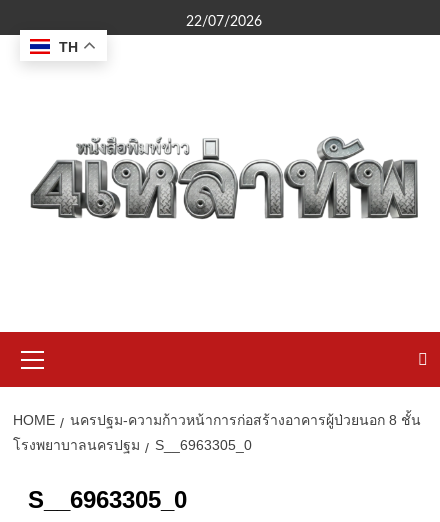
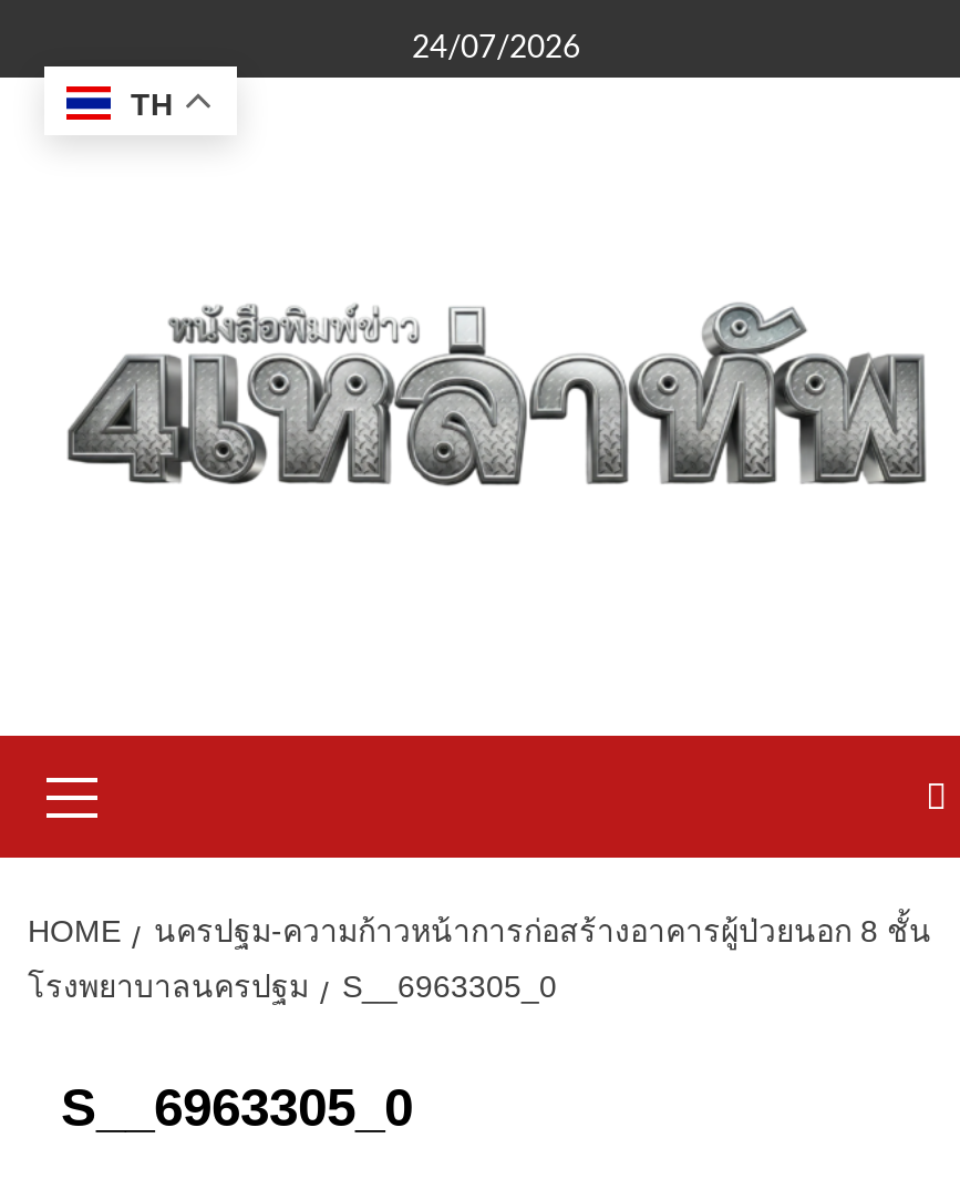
- 22/07/2026
+ 24/07/2026
